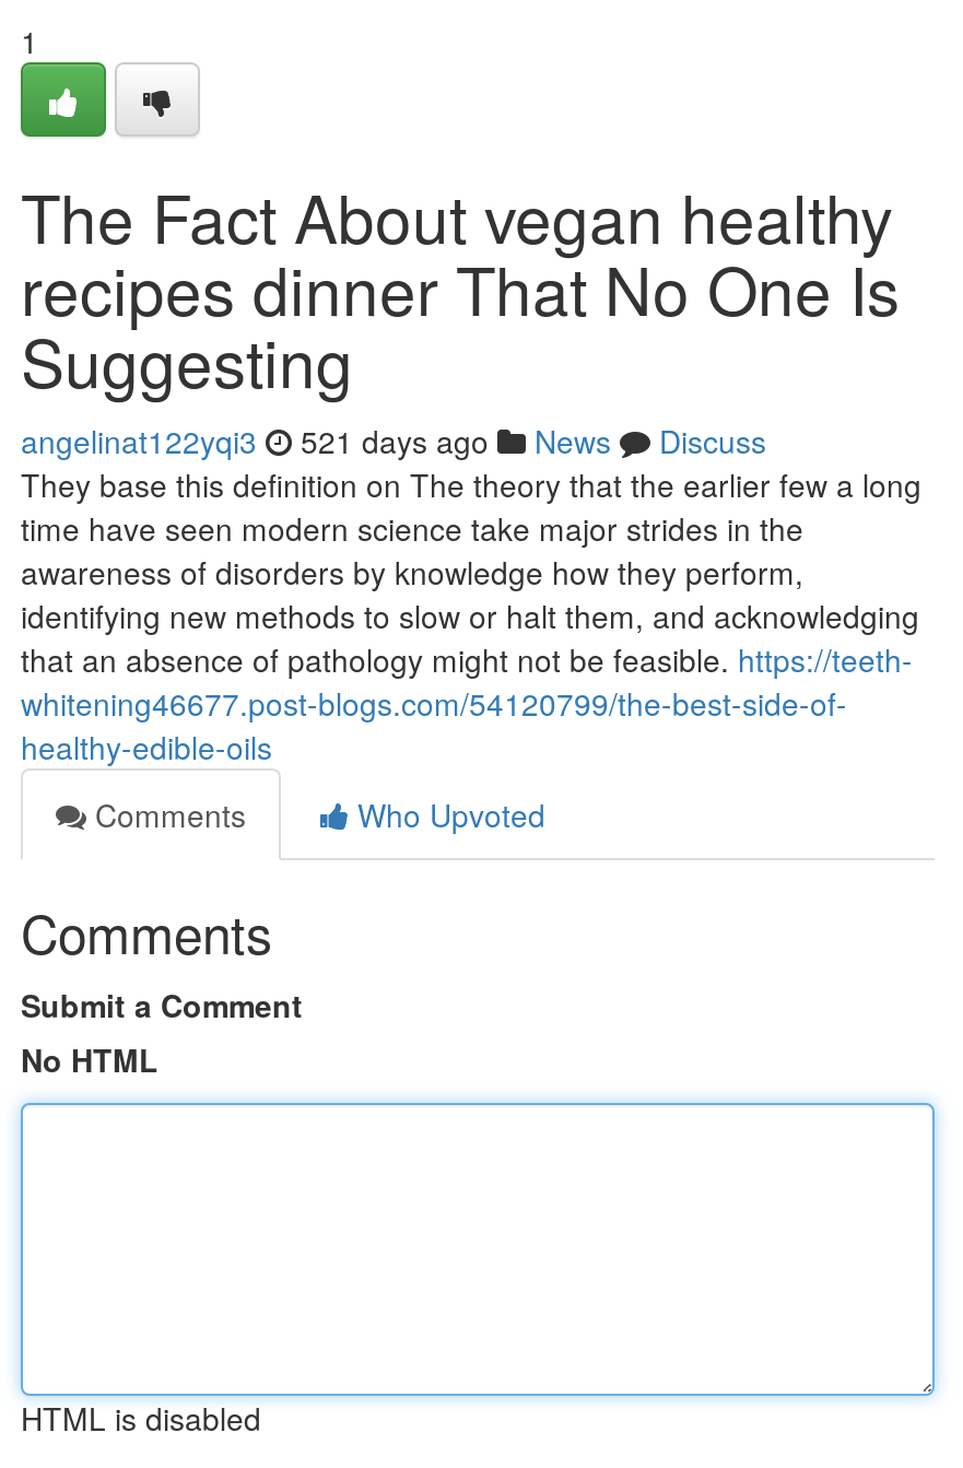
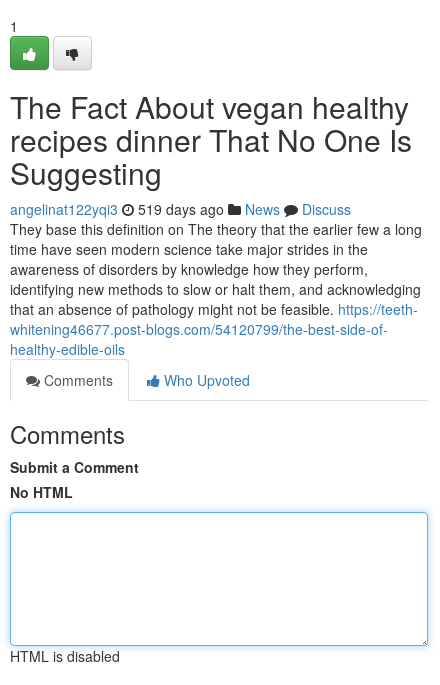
- angelinat122yqi3 521 days ago News Discuss
+ angelinat122yqi3 519 days ago News Discuss
